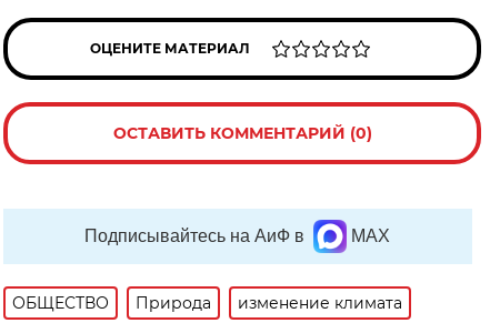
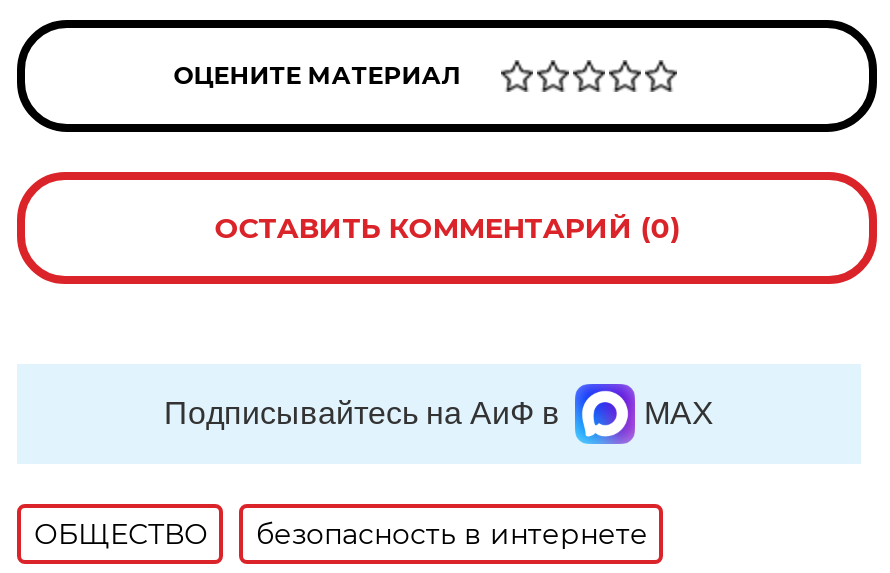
- Природа
- изменение климата
+ безопасность в интернете
